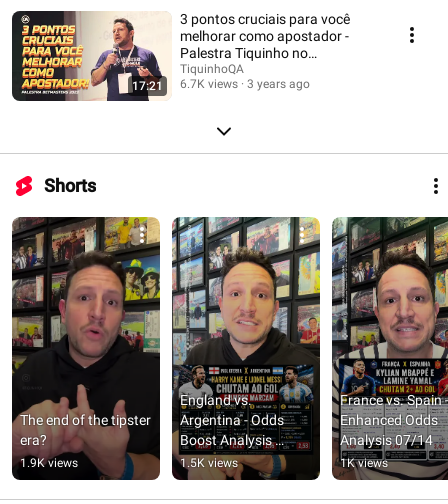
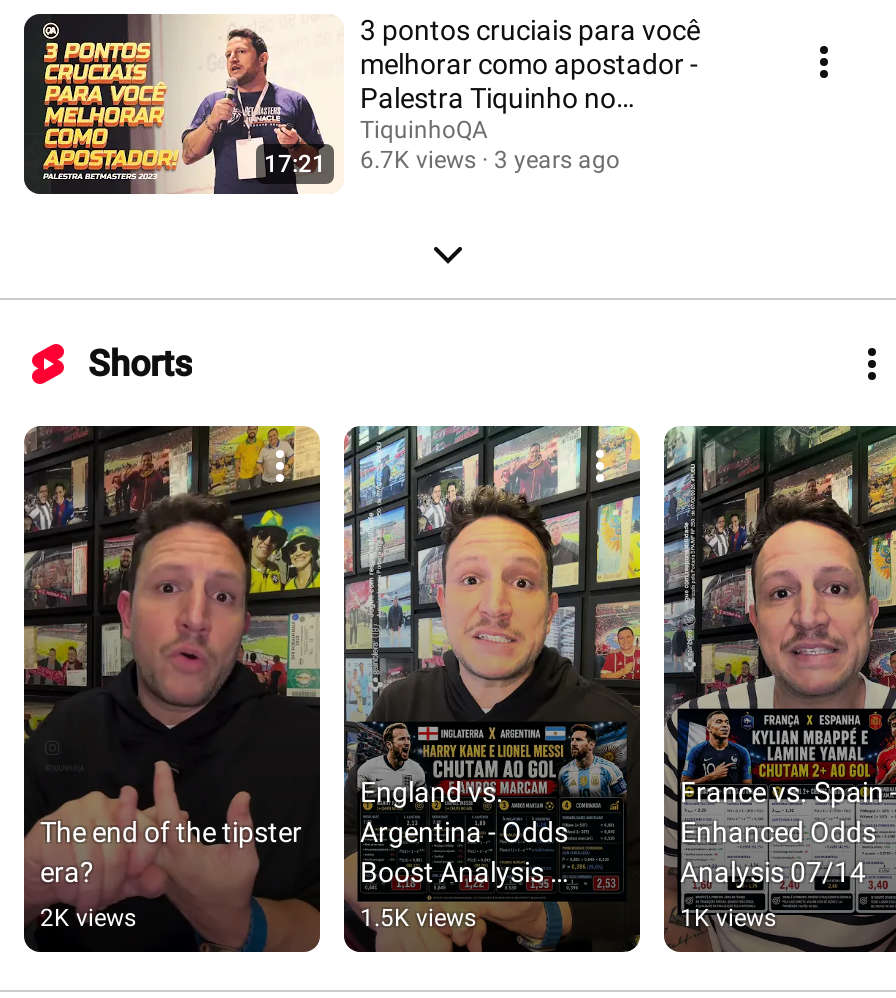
- 1.9K views
+ 2K views
